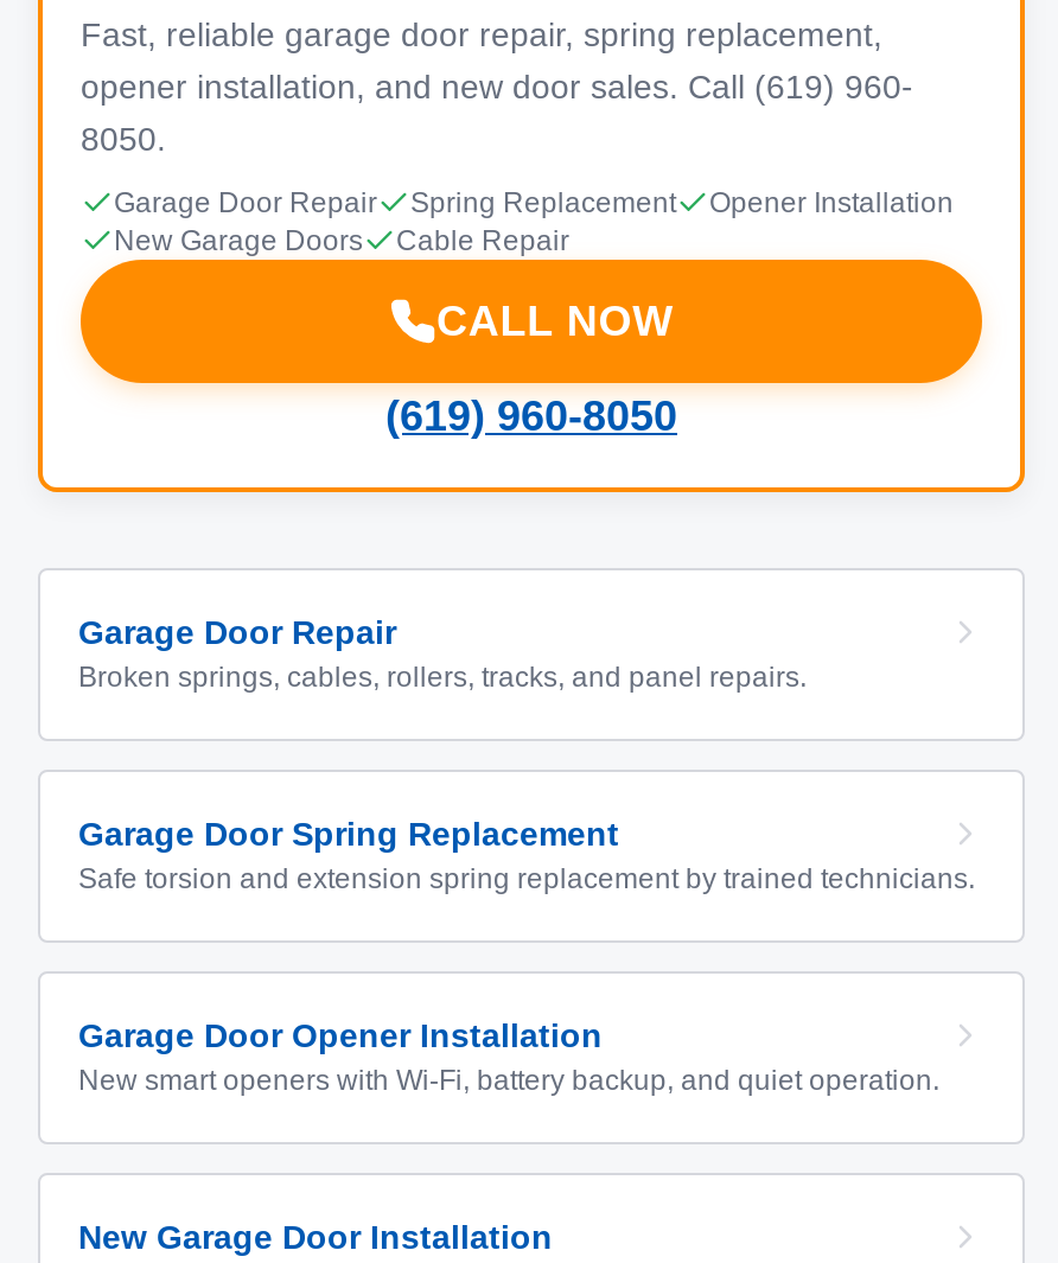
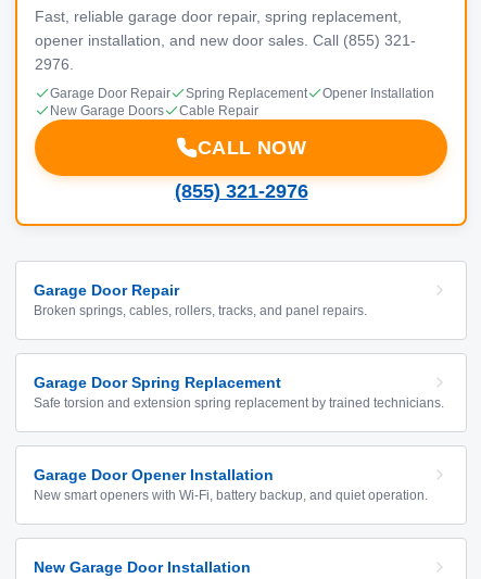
- opener installation, and new door sales. Call (619) 960-
+ opener installation, and new door sales. Call (855) 321-

- 8050.
+ 2976.

- (619) 960-8050
+ (855) 321-2976
